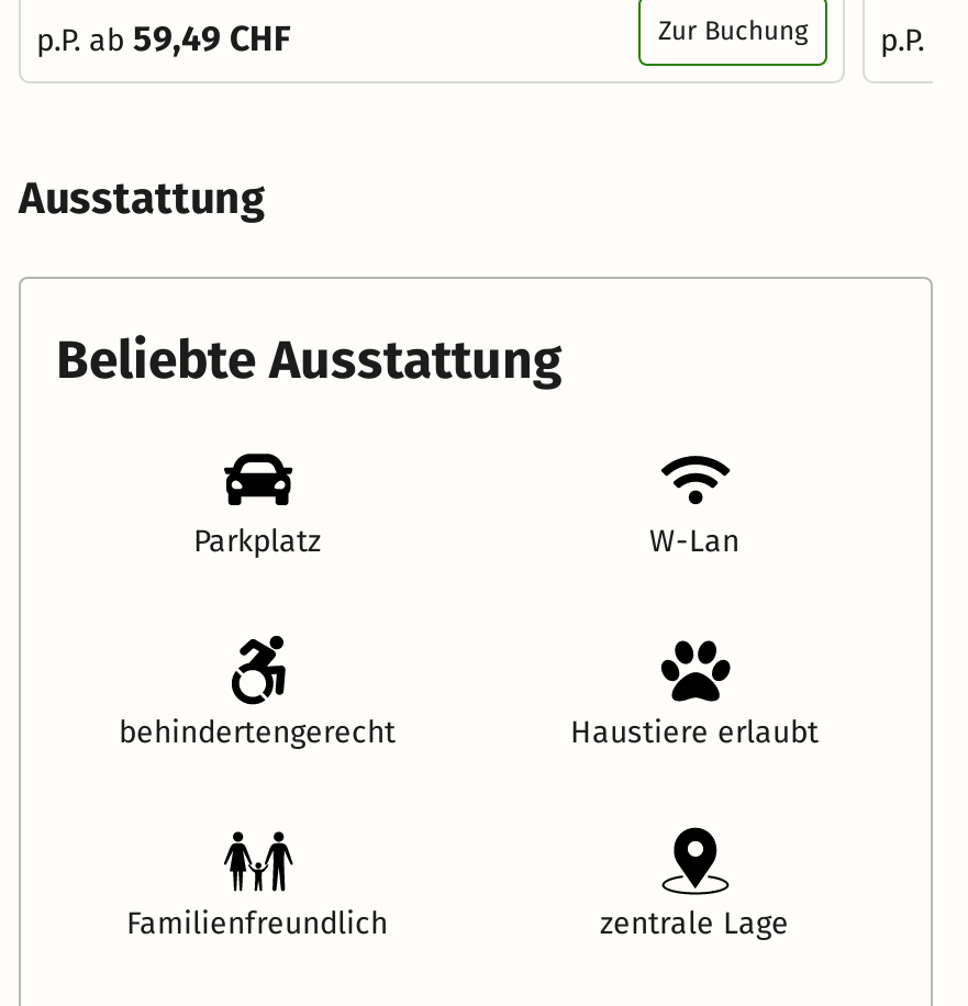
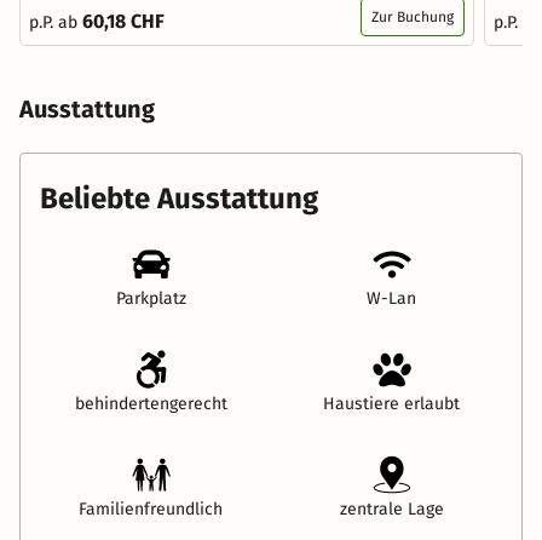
- p.P. ab 59,49 CHF
+ p.P. ab 60,18 CHF
